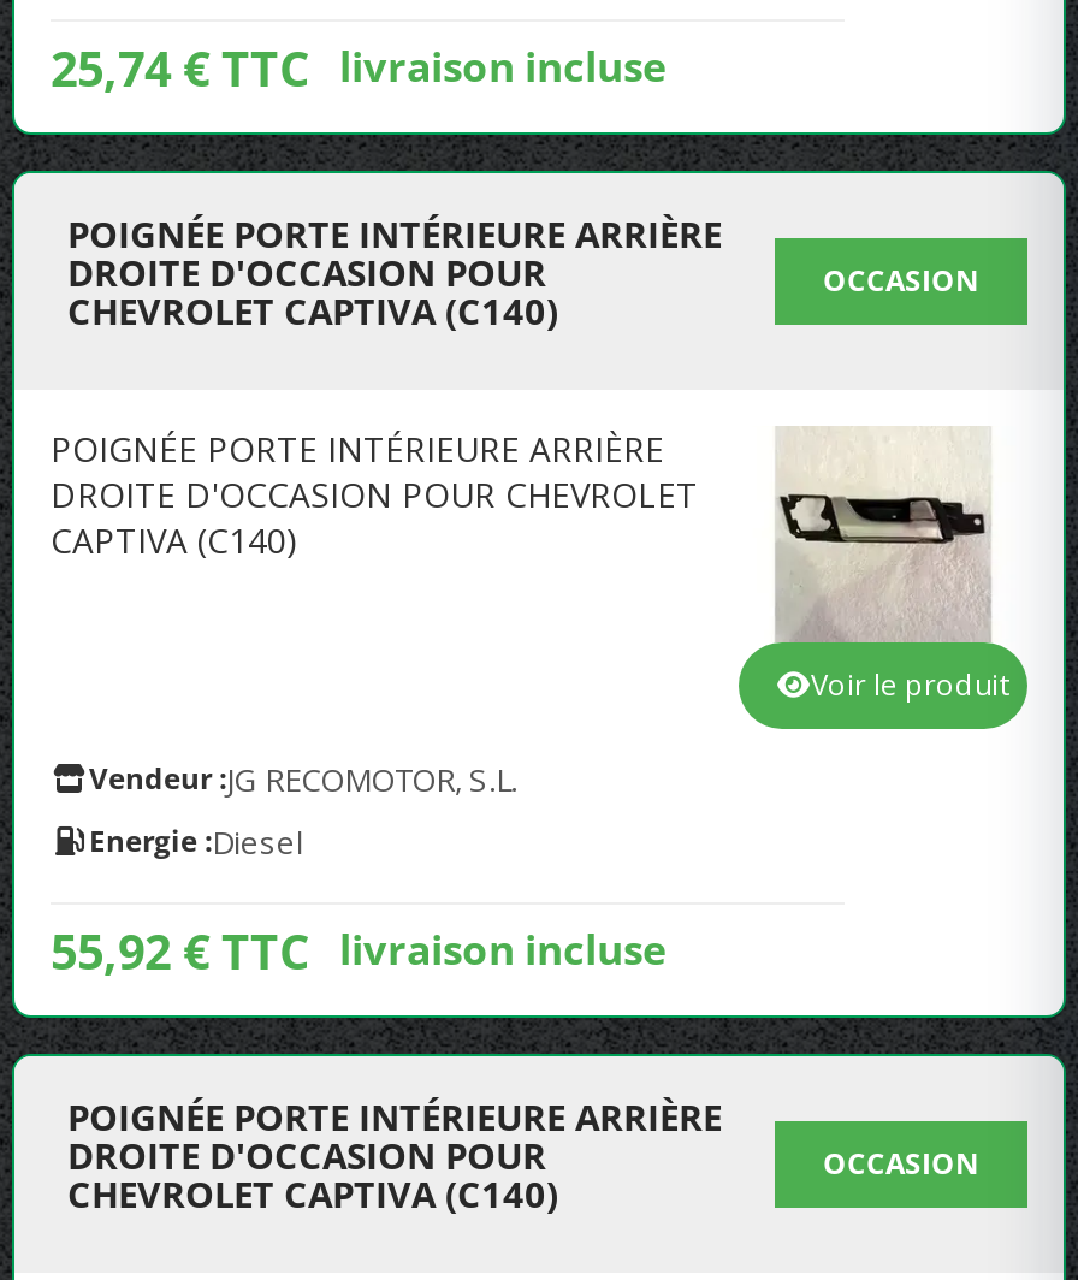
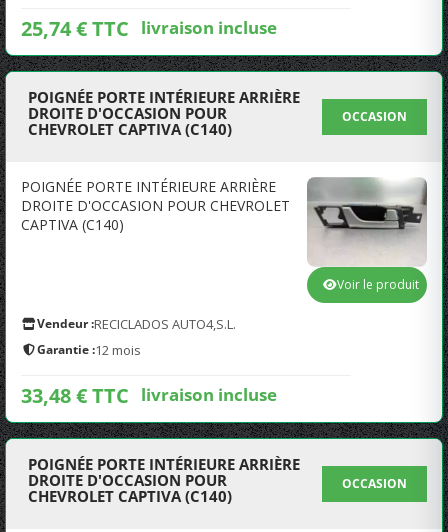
- [image]
+ [image]

- Vendeur : JG RECOMOTOR, S.L.
- Energie : Diesel
+ Vendeur : RECICLADOS AUTO4,S.L.
+ Garantie : 12 mois

- 55,92 € TTC livraison incluse
+ 33,48 € TTC livraison incluse
